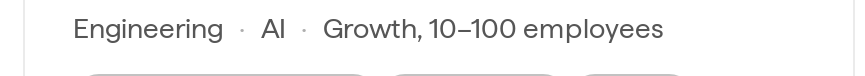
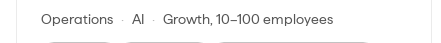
- Engineering
+ Operations
